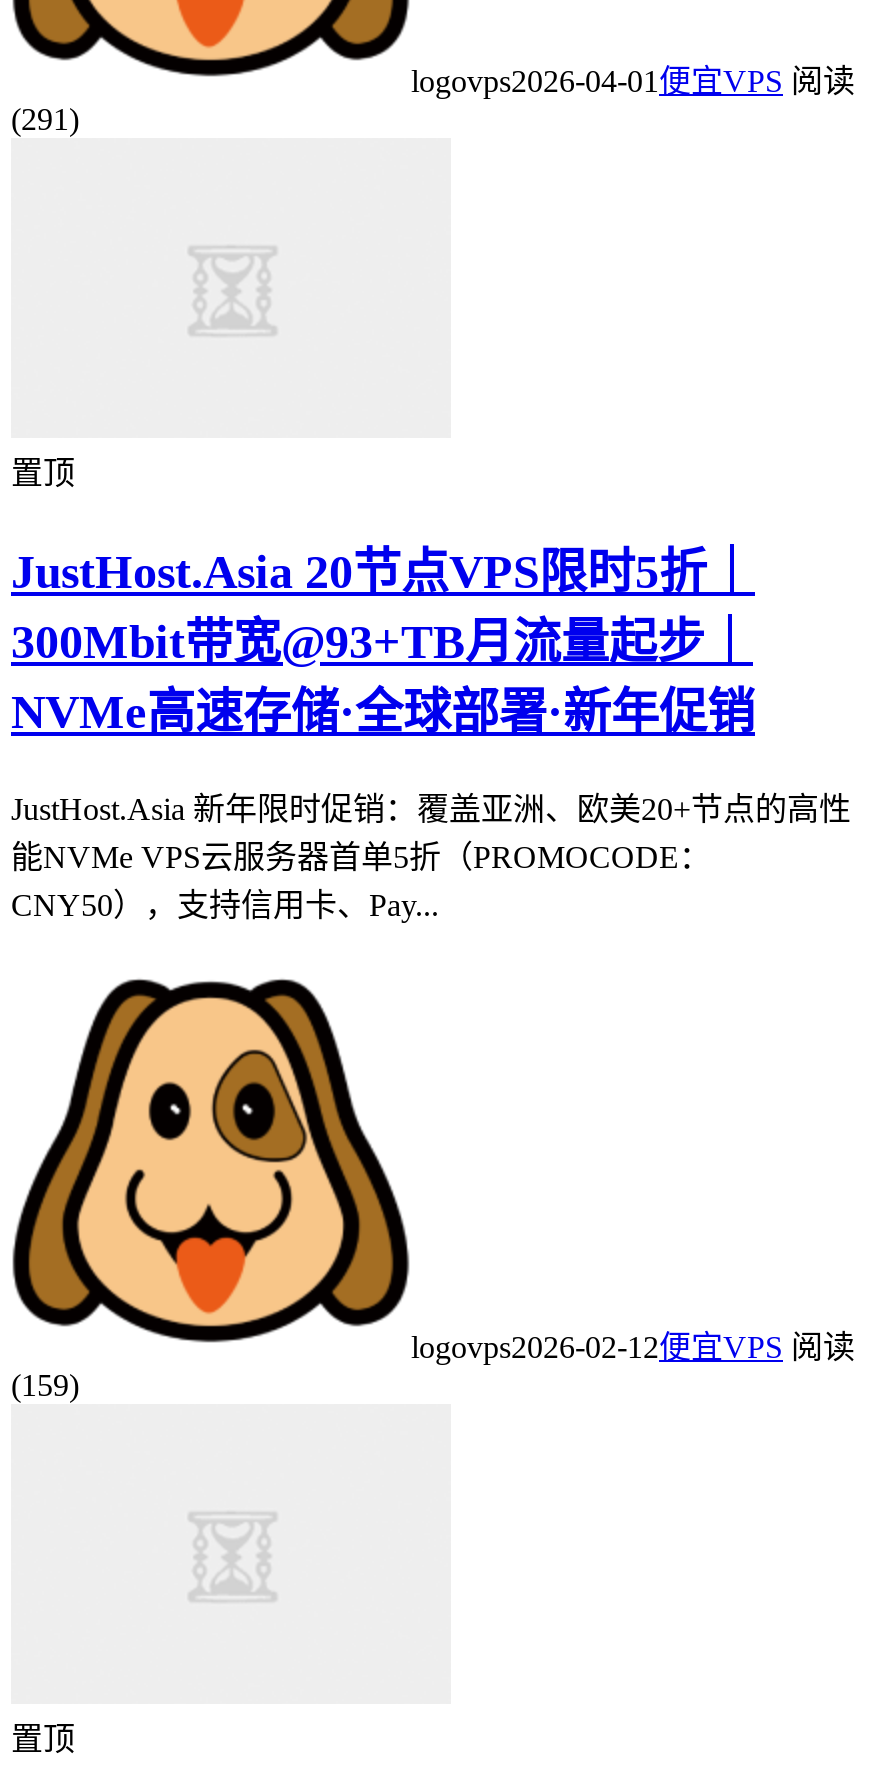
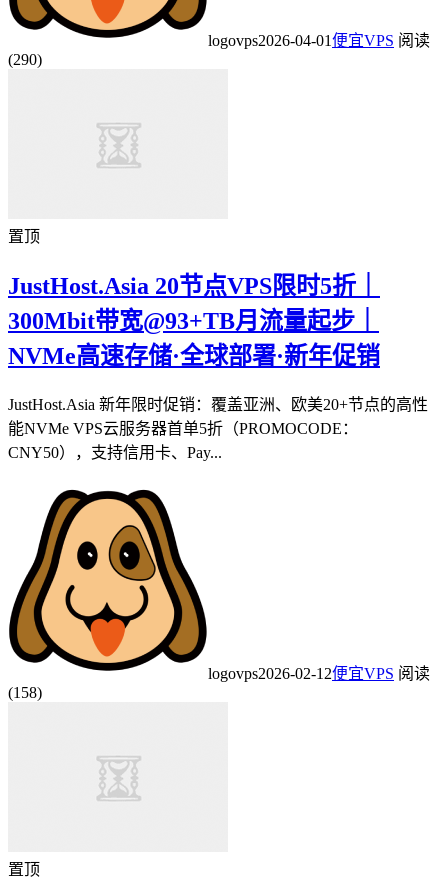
- (291)
+ (290)

- (159)
+ (158)
